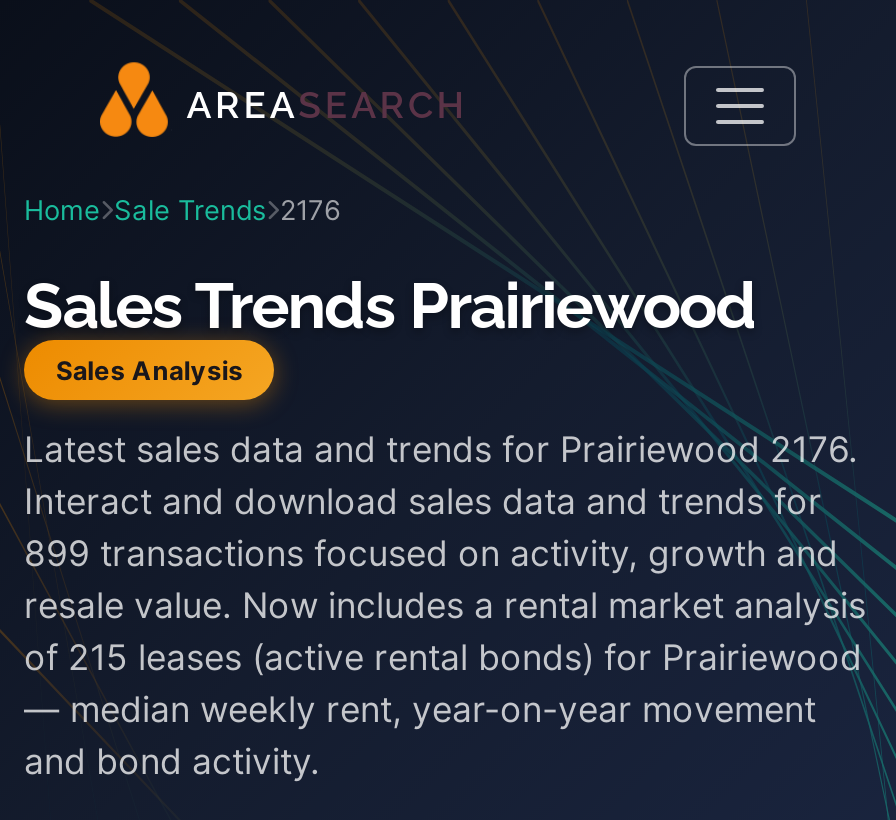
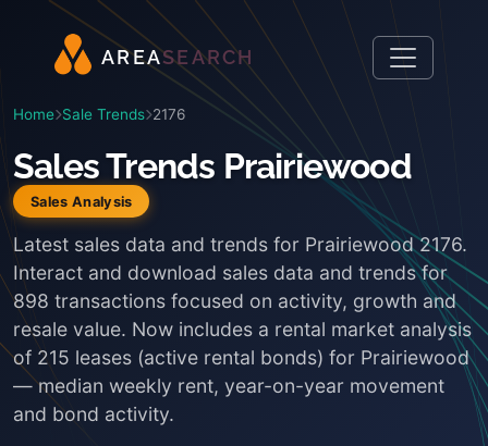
- 899 transactions focused on activity, growth and
+ 898 transactions focused on activity, growth and
